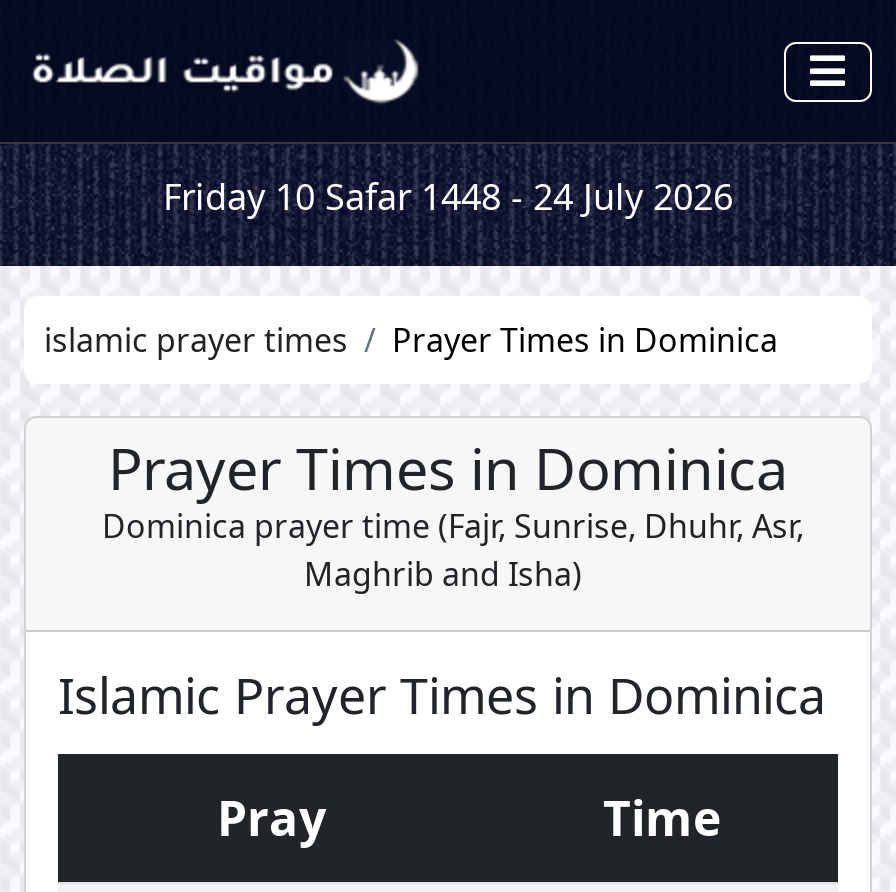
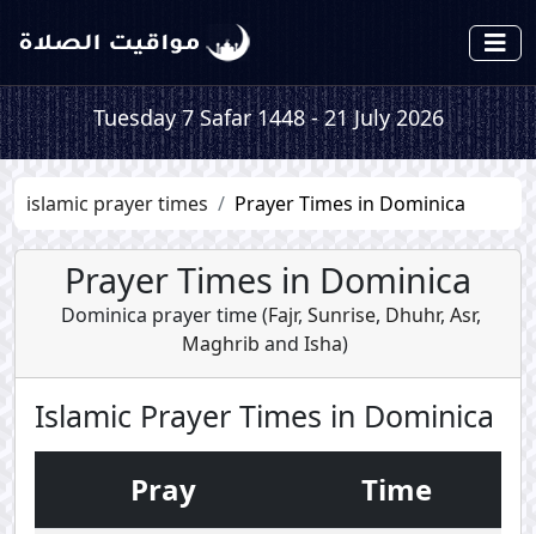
- Friday 10 Safar 1448 - 24 July 2026
+ Tuesday 7 Safar 1448 - 21 July 2026
